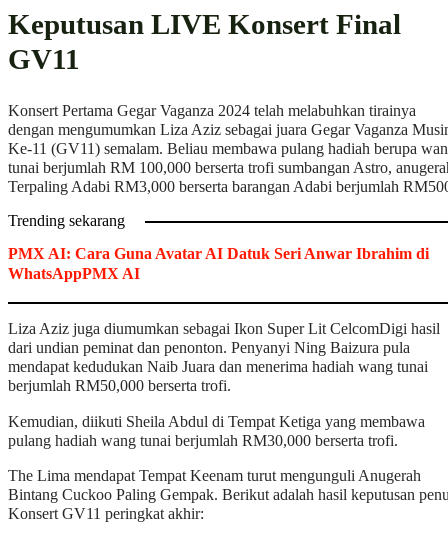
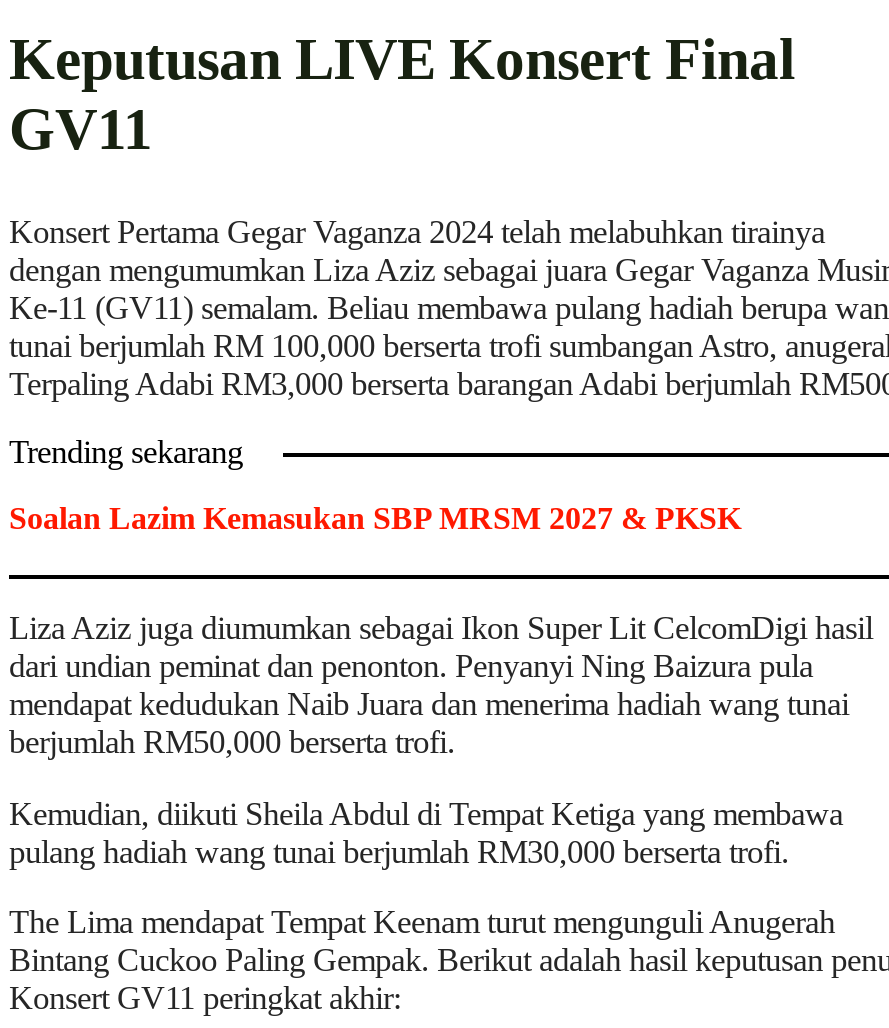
- PMX AI: Cara Guna Avatar AI Datuk Seri Anwar Ibrahim di
- WhatsAppPMX AI
+ Soalan Lazim Kemasukan SBP MRSM 2027 & PKSK
